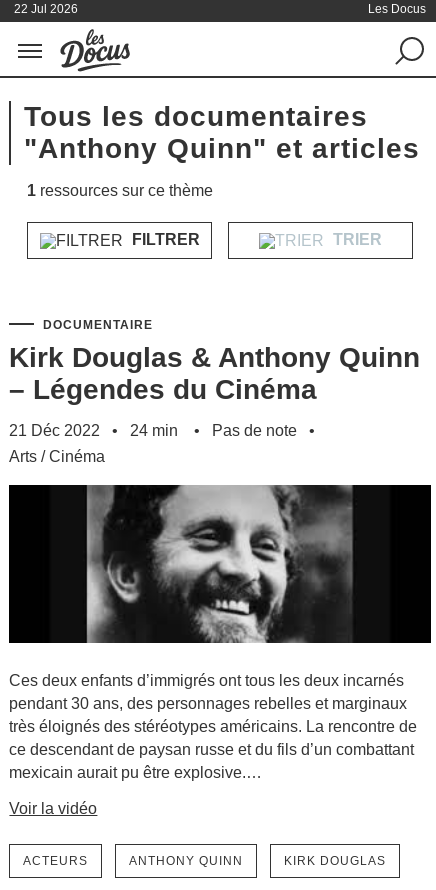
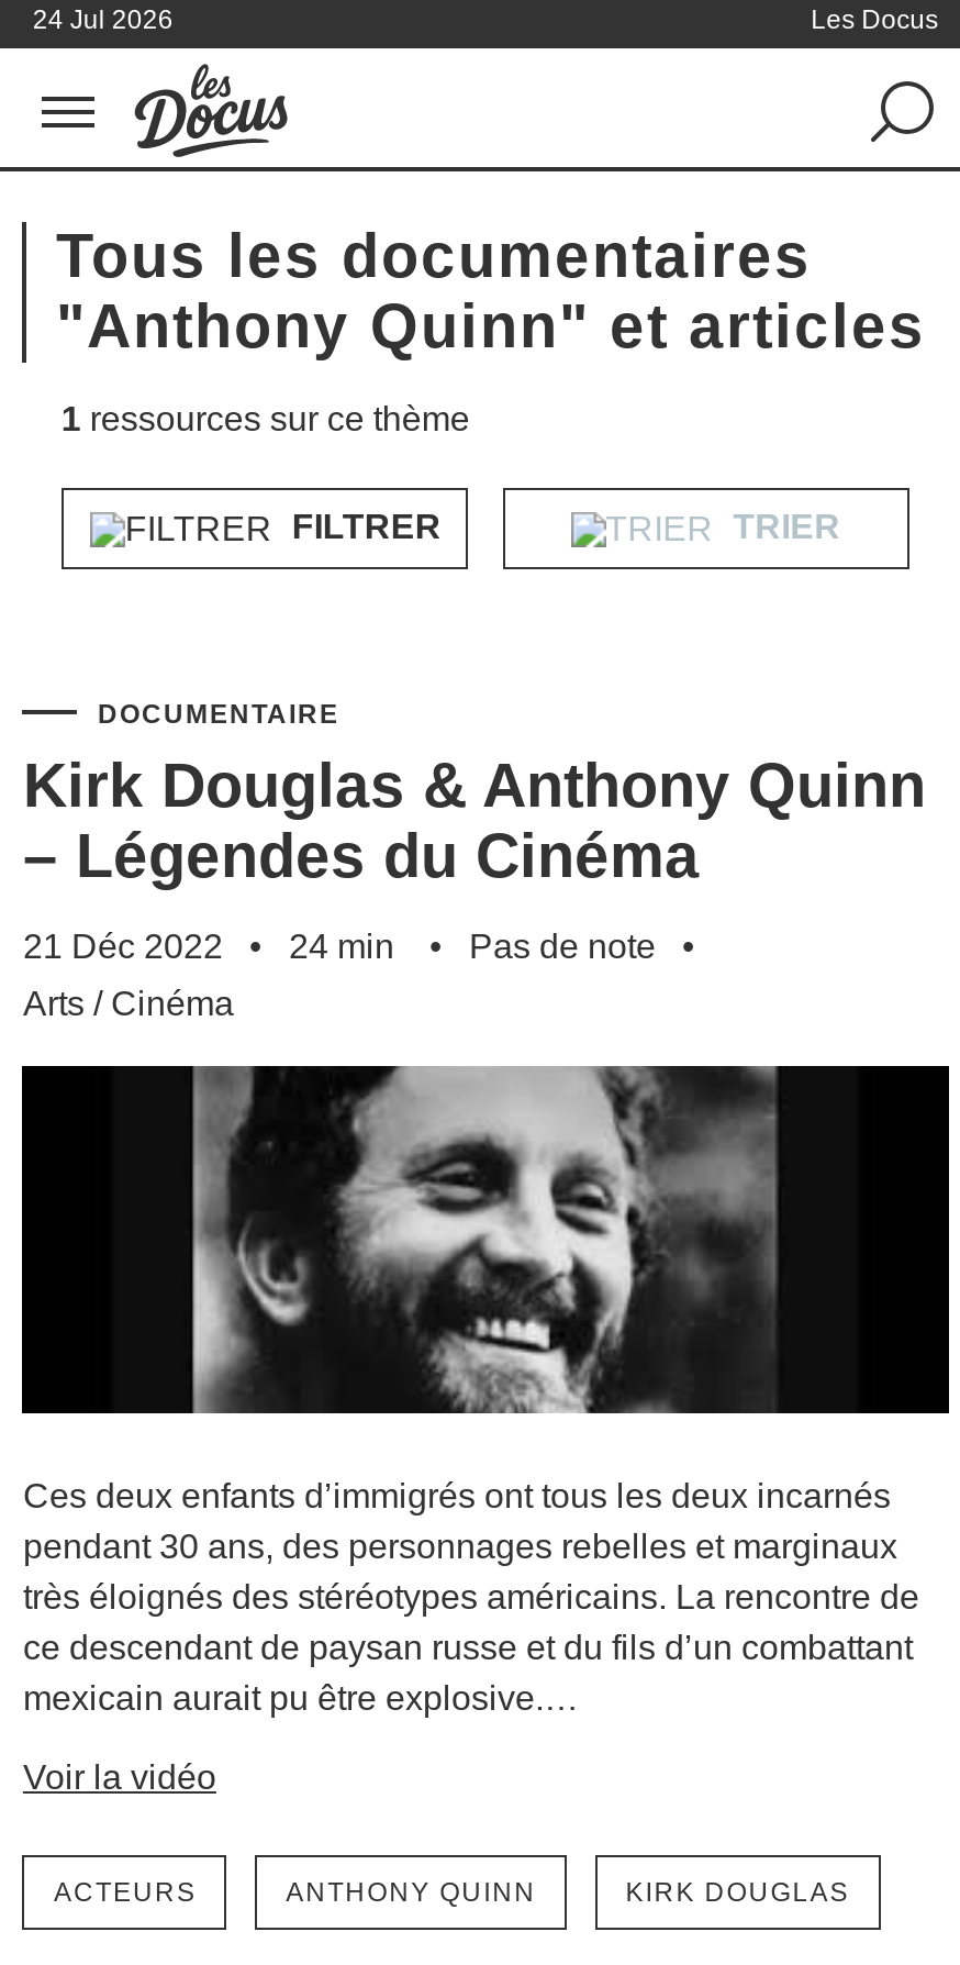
- 22 Jul 2026
+ 24 Jul 2026
